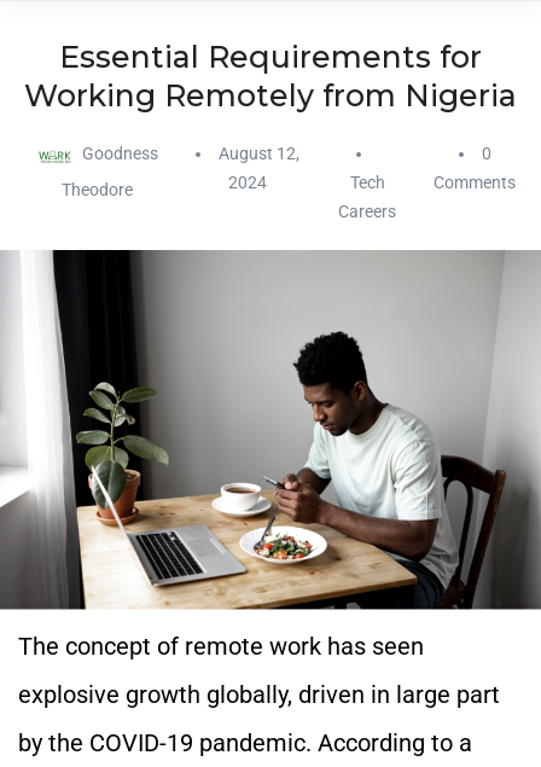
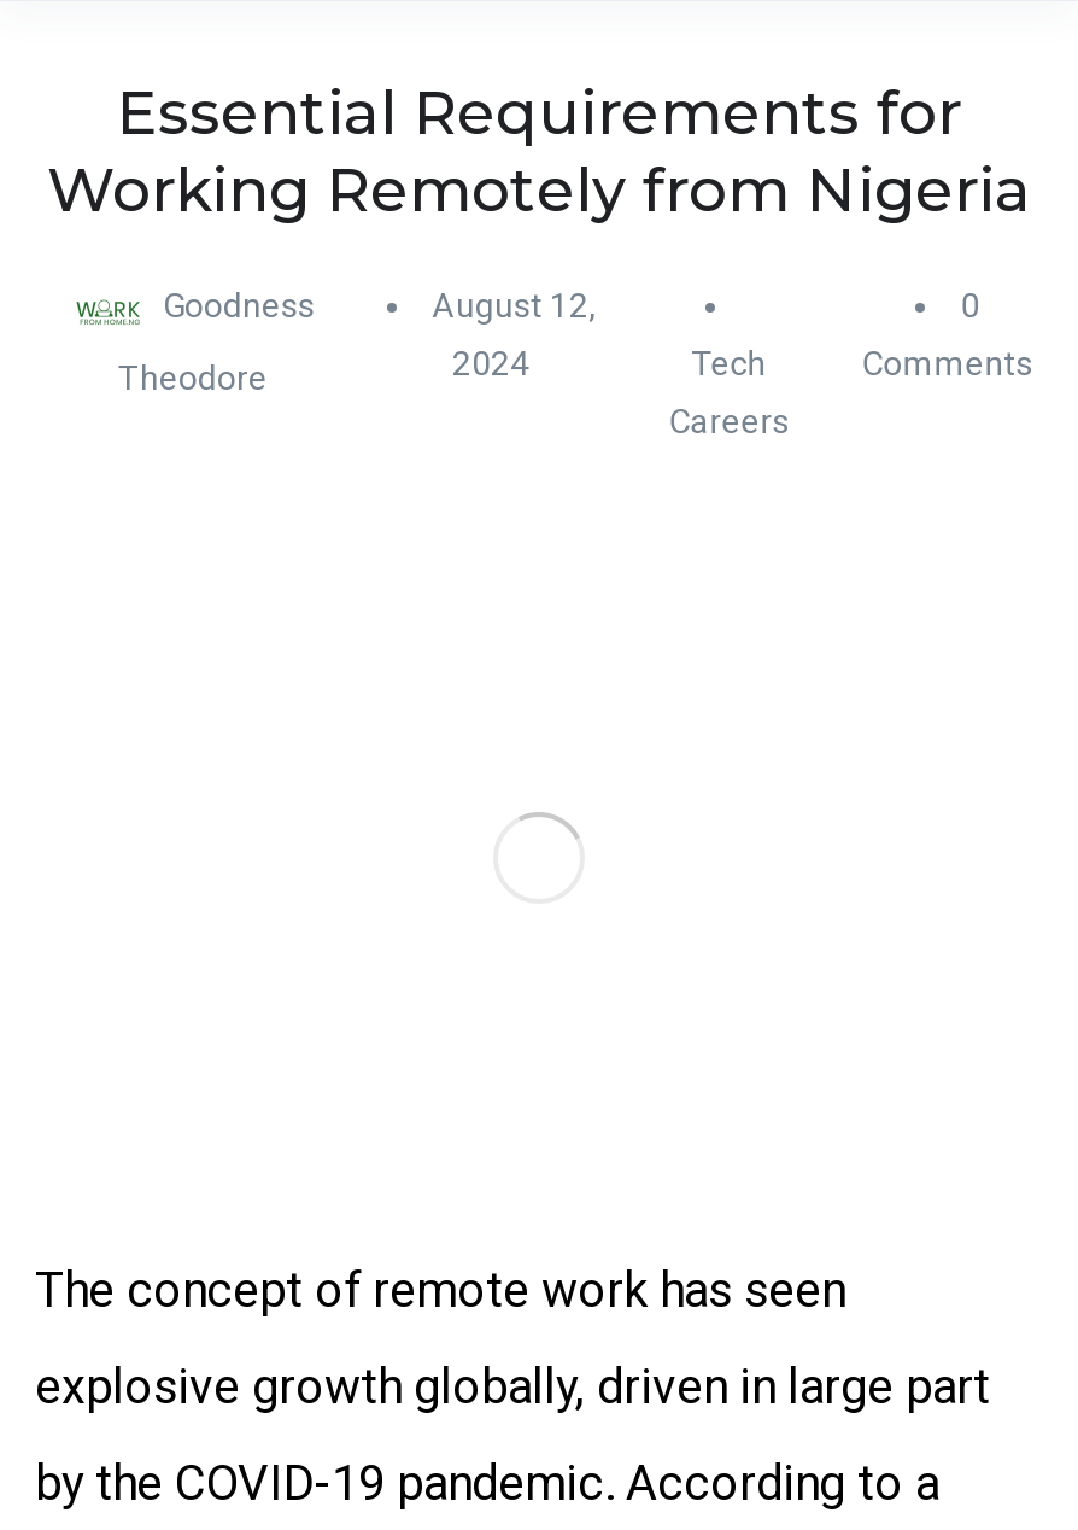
- [image]
